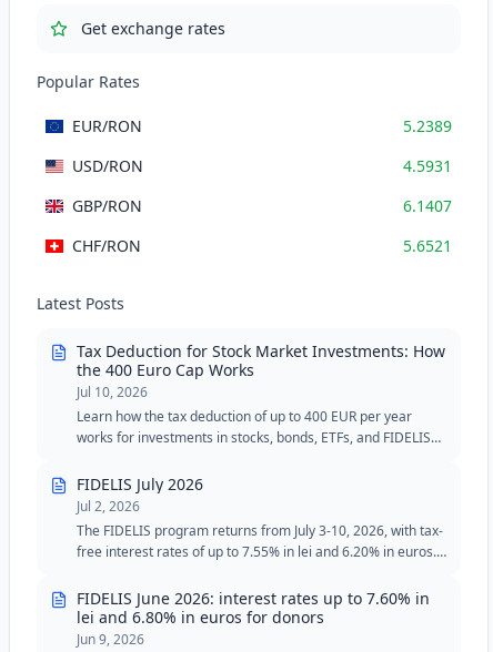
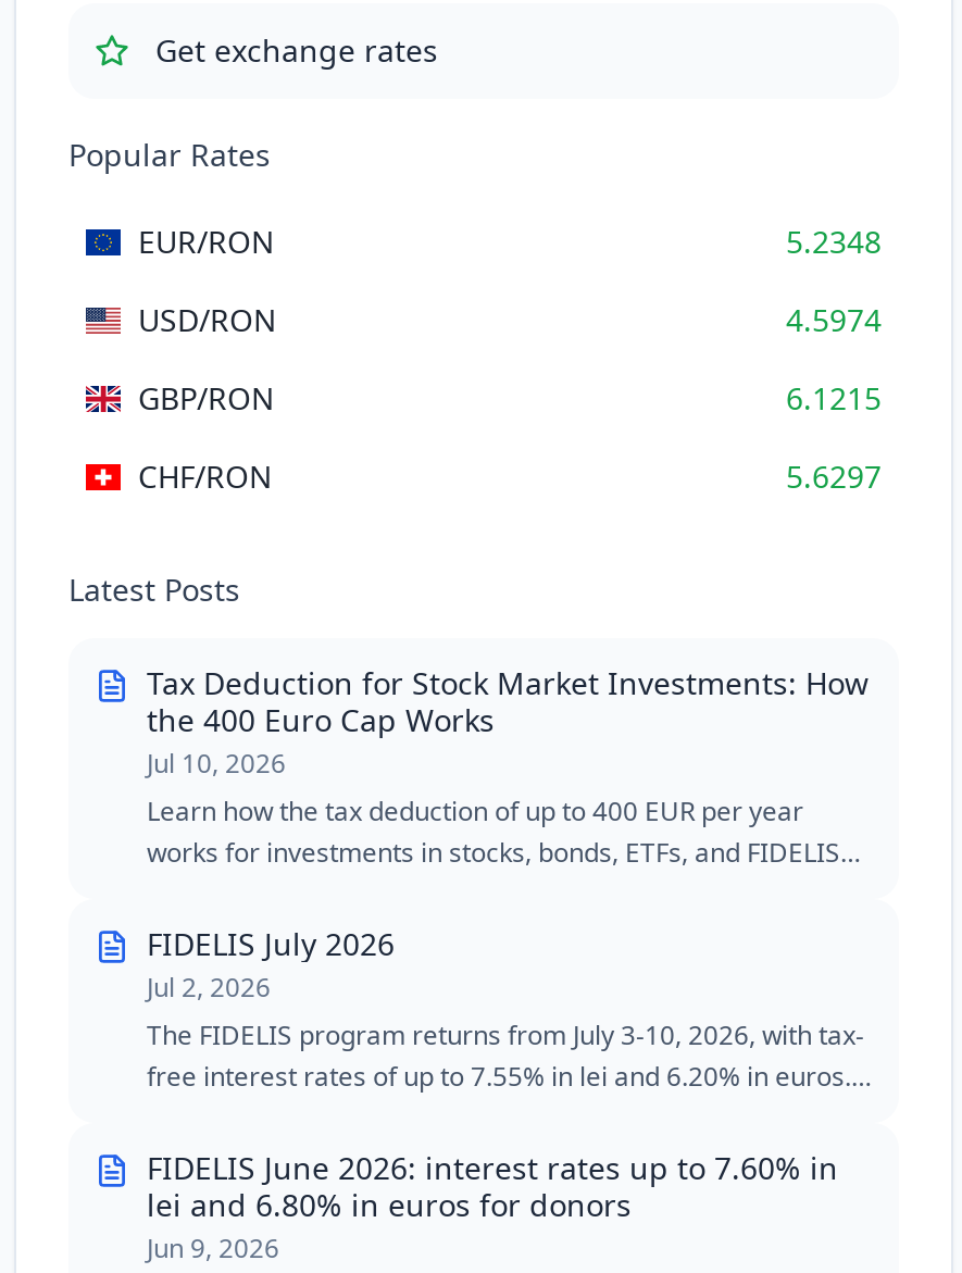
- 5.2389
+ 5.2348

- 4.5931
+ 4.5974

- 6.1407
+ 6.1215

- 5.6521
+ 5.6297
